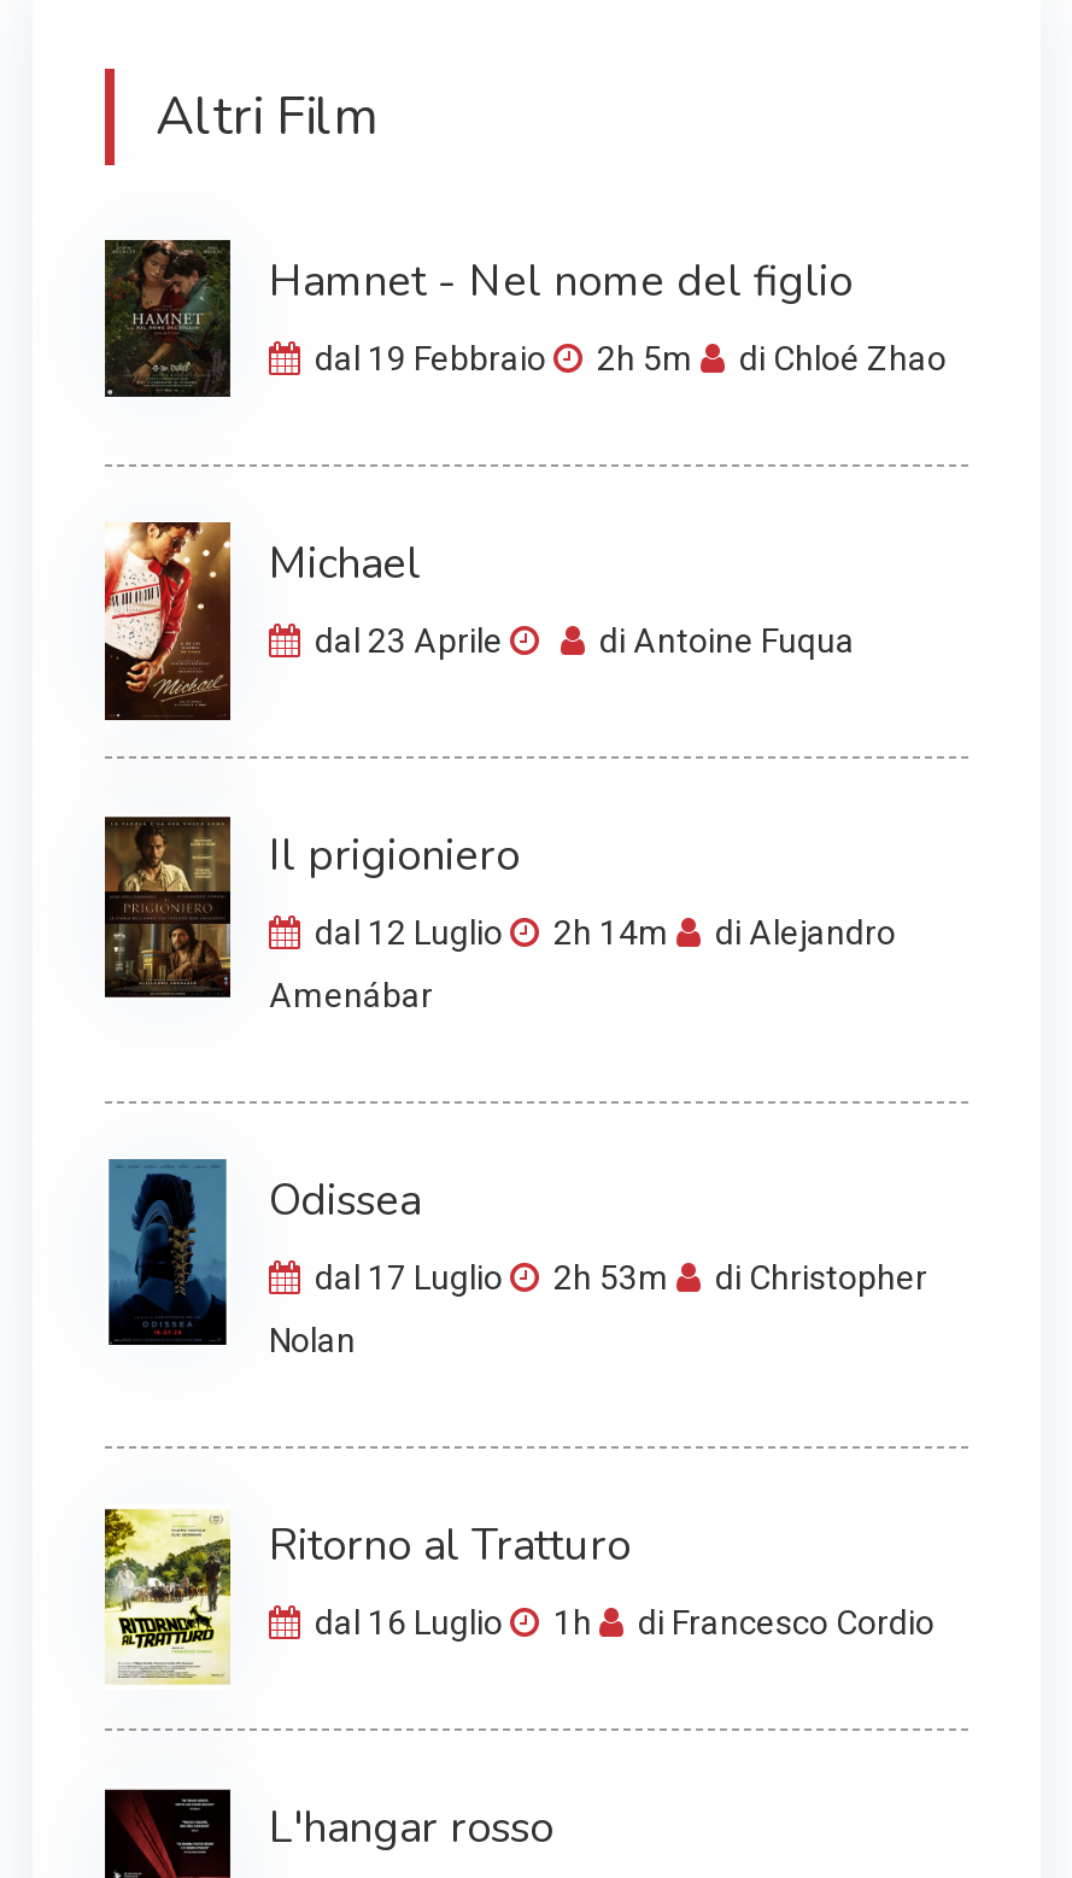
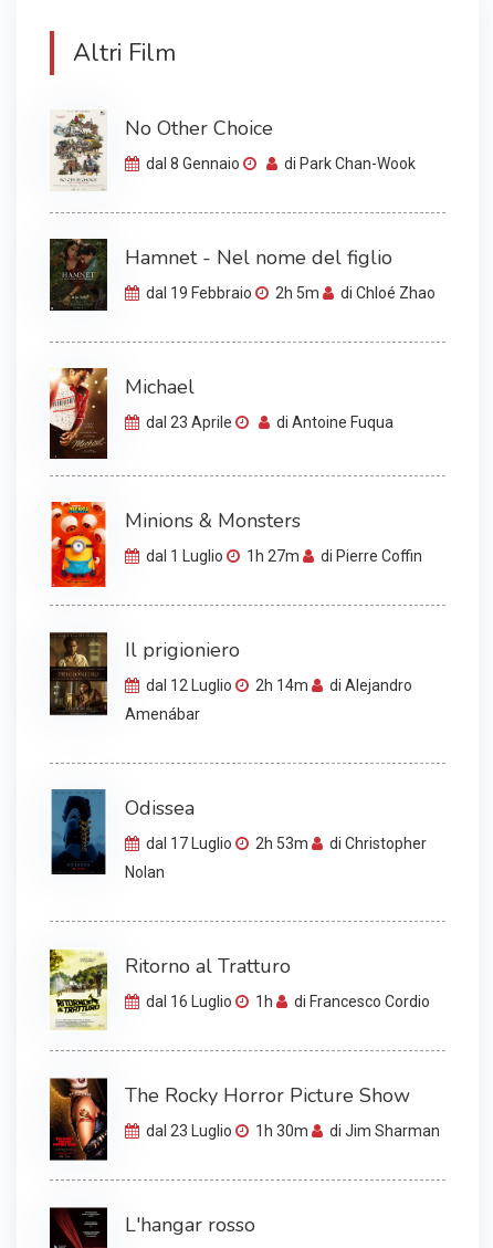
+ [image]
+ No Other Choice
+ dal 8 Gennaio
+ di Park Chan-Wook

+ [image]
+ Minions & Monsters
+ dal 1 Luglio
+ 1h 27m
+ di Pierre Coffin

+ [image]
+ The Rocky Horror Picture Show
+ dal 23 Luglio
+ 1h 30m
+ di Jim Sharman
